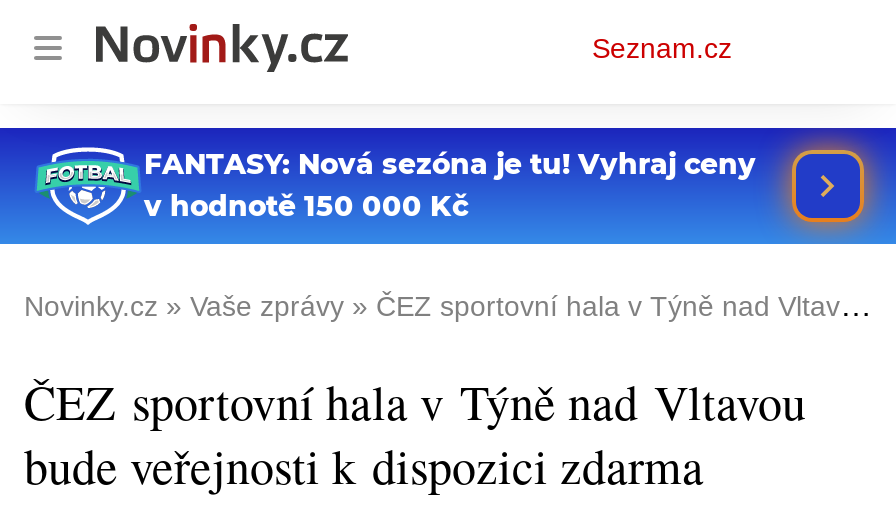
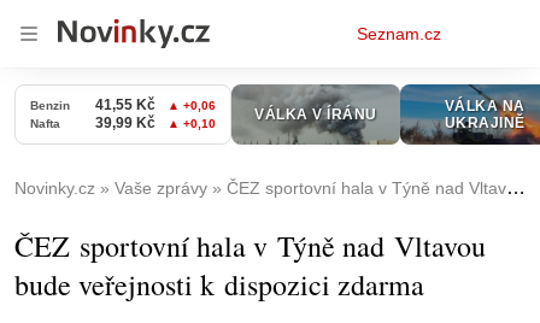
- [image]
+ [image]
